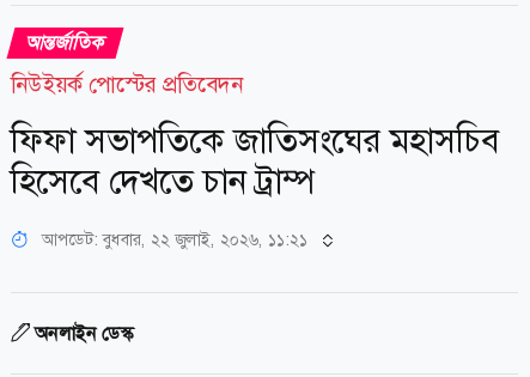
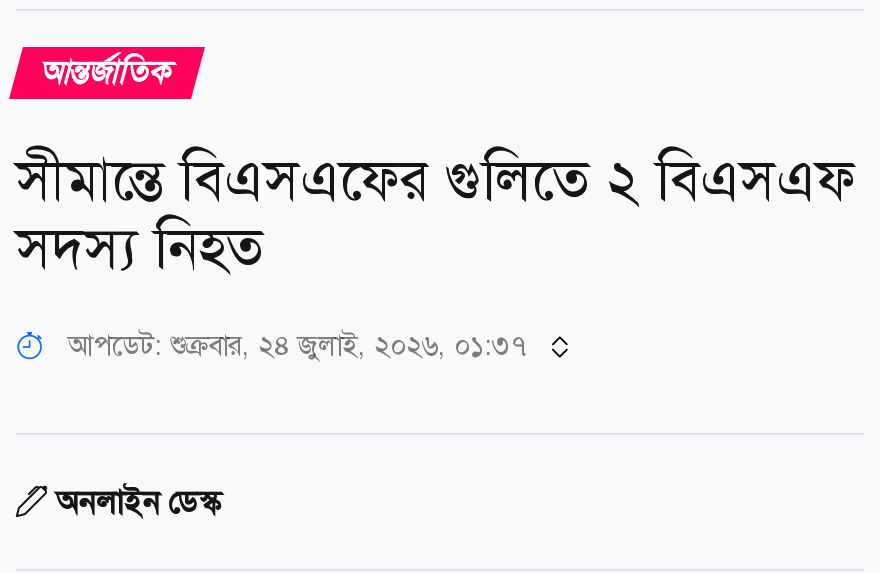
- নিউইয়র্ক পোস্টের প্রতিবেদন
- ফিফা সভাপতিকে জাতিসংঘের মহাসচিব
- হিসেবে দেখতে চান ট্রাম্প
+ সীমান্তে বিএসএফের গুলিতে ২ বিএসএফ
+ সদস্য নিহত

- আপডেট: বুধবার, ২২ জুলাই, ২০২৬, ১১:২১
+ আপডেট: শুক্রবার, ২৪ জুলাই, ২০২৬, ০১:৩৭
